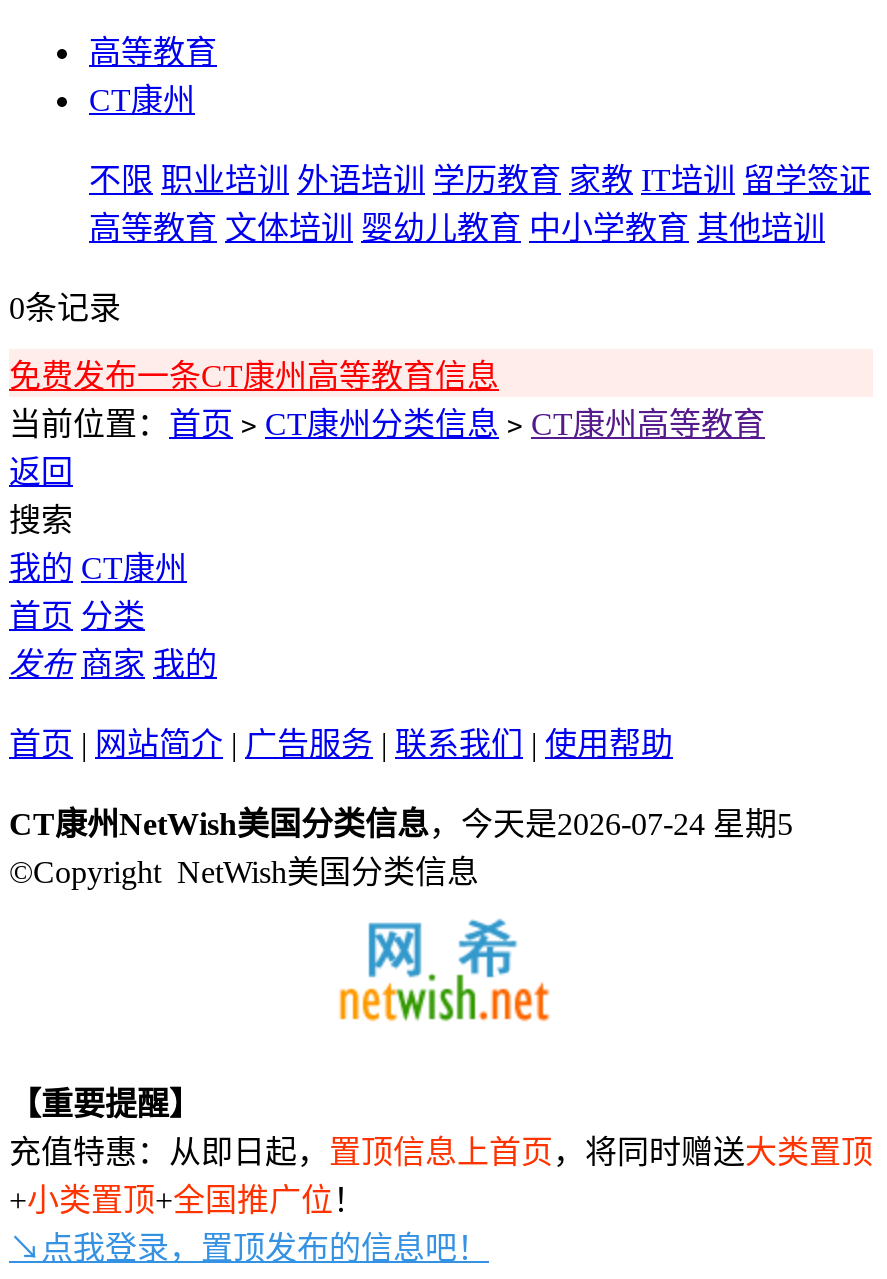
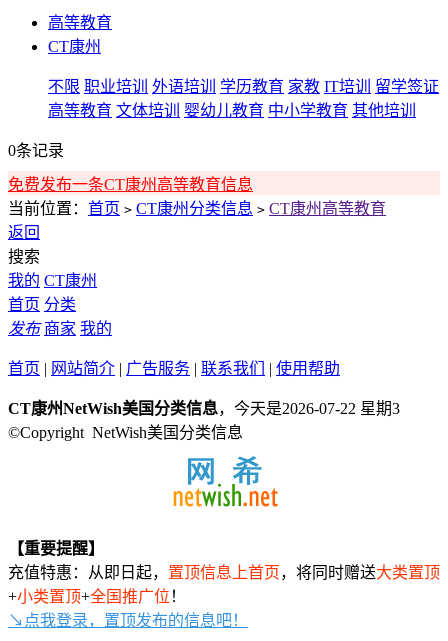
- CT康州NetWish美国分类信息，今天是2026-07-24 星期5
+ CT康州NetWish美国分类信息，今天是2026-07-22 星期3
